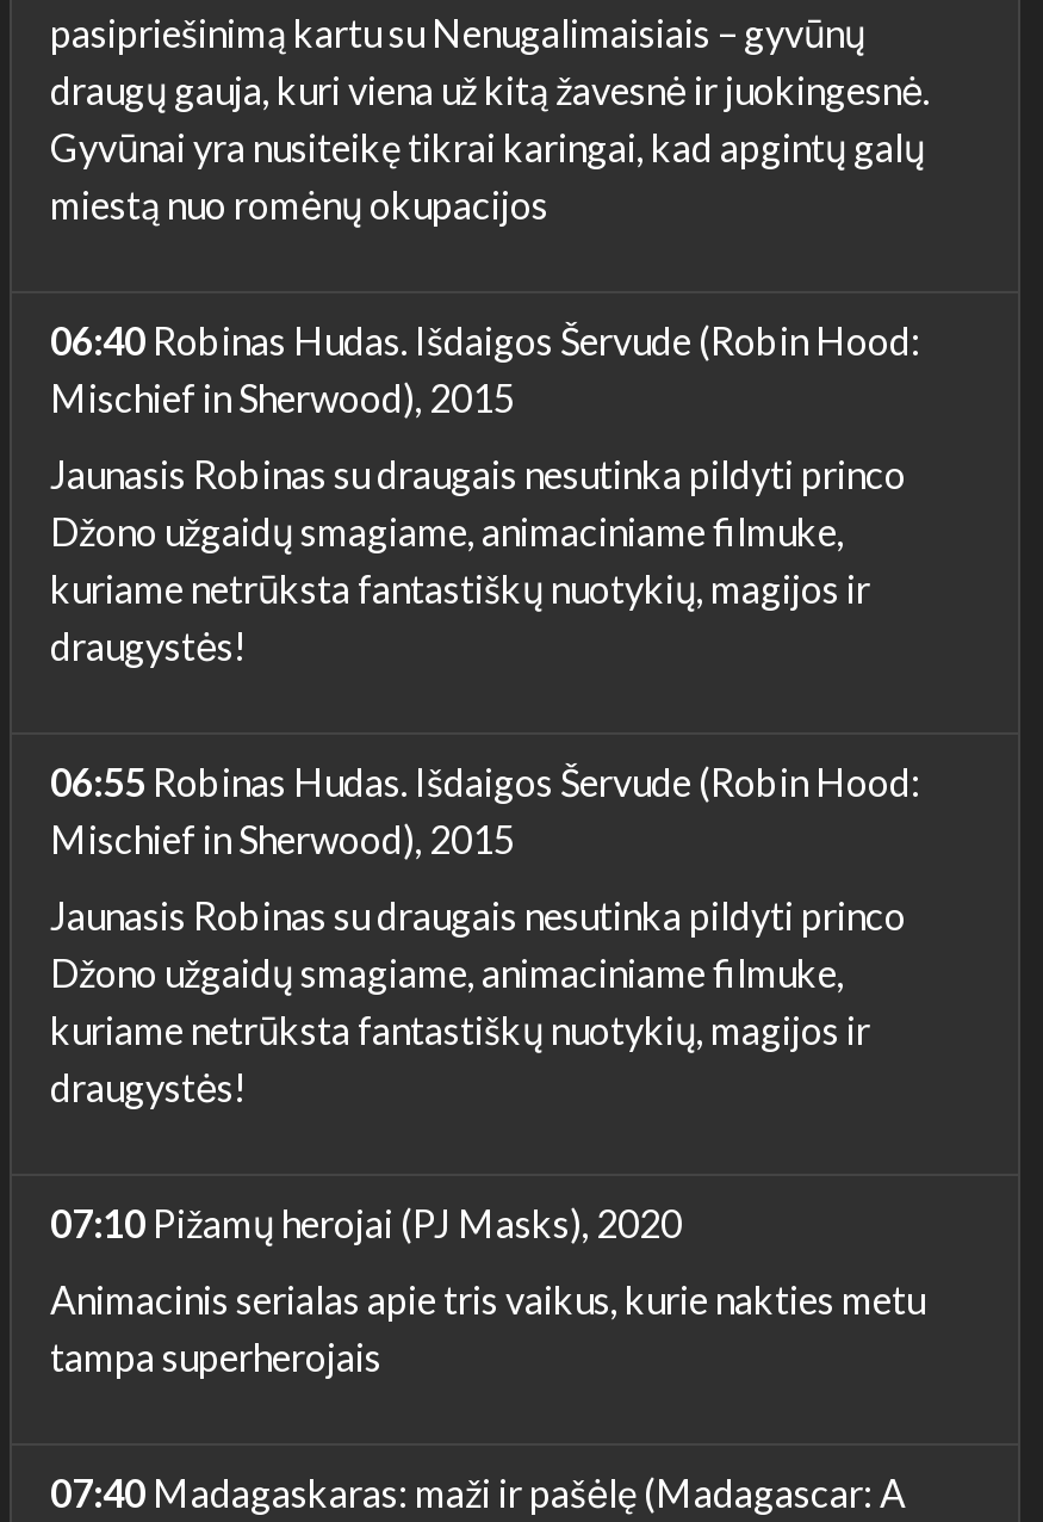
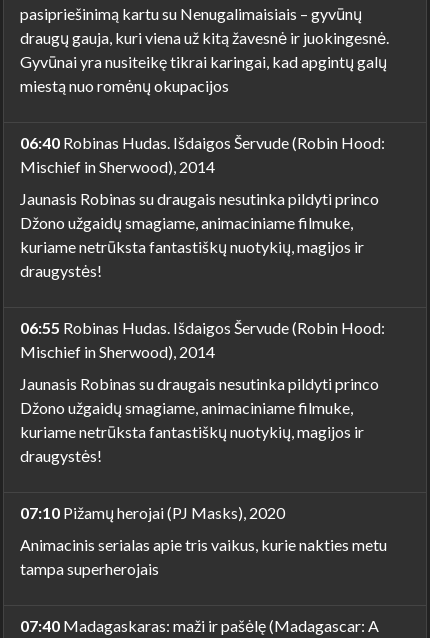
- Mischief in Sherwood), 2015
+ Mischief in Sherwood), 2014

- Mischief in Sherwood), 2015
+ Mischief in Sherwood), 2014
